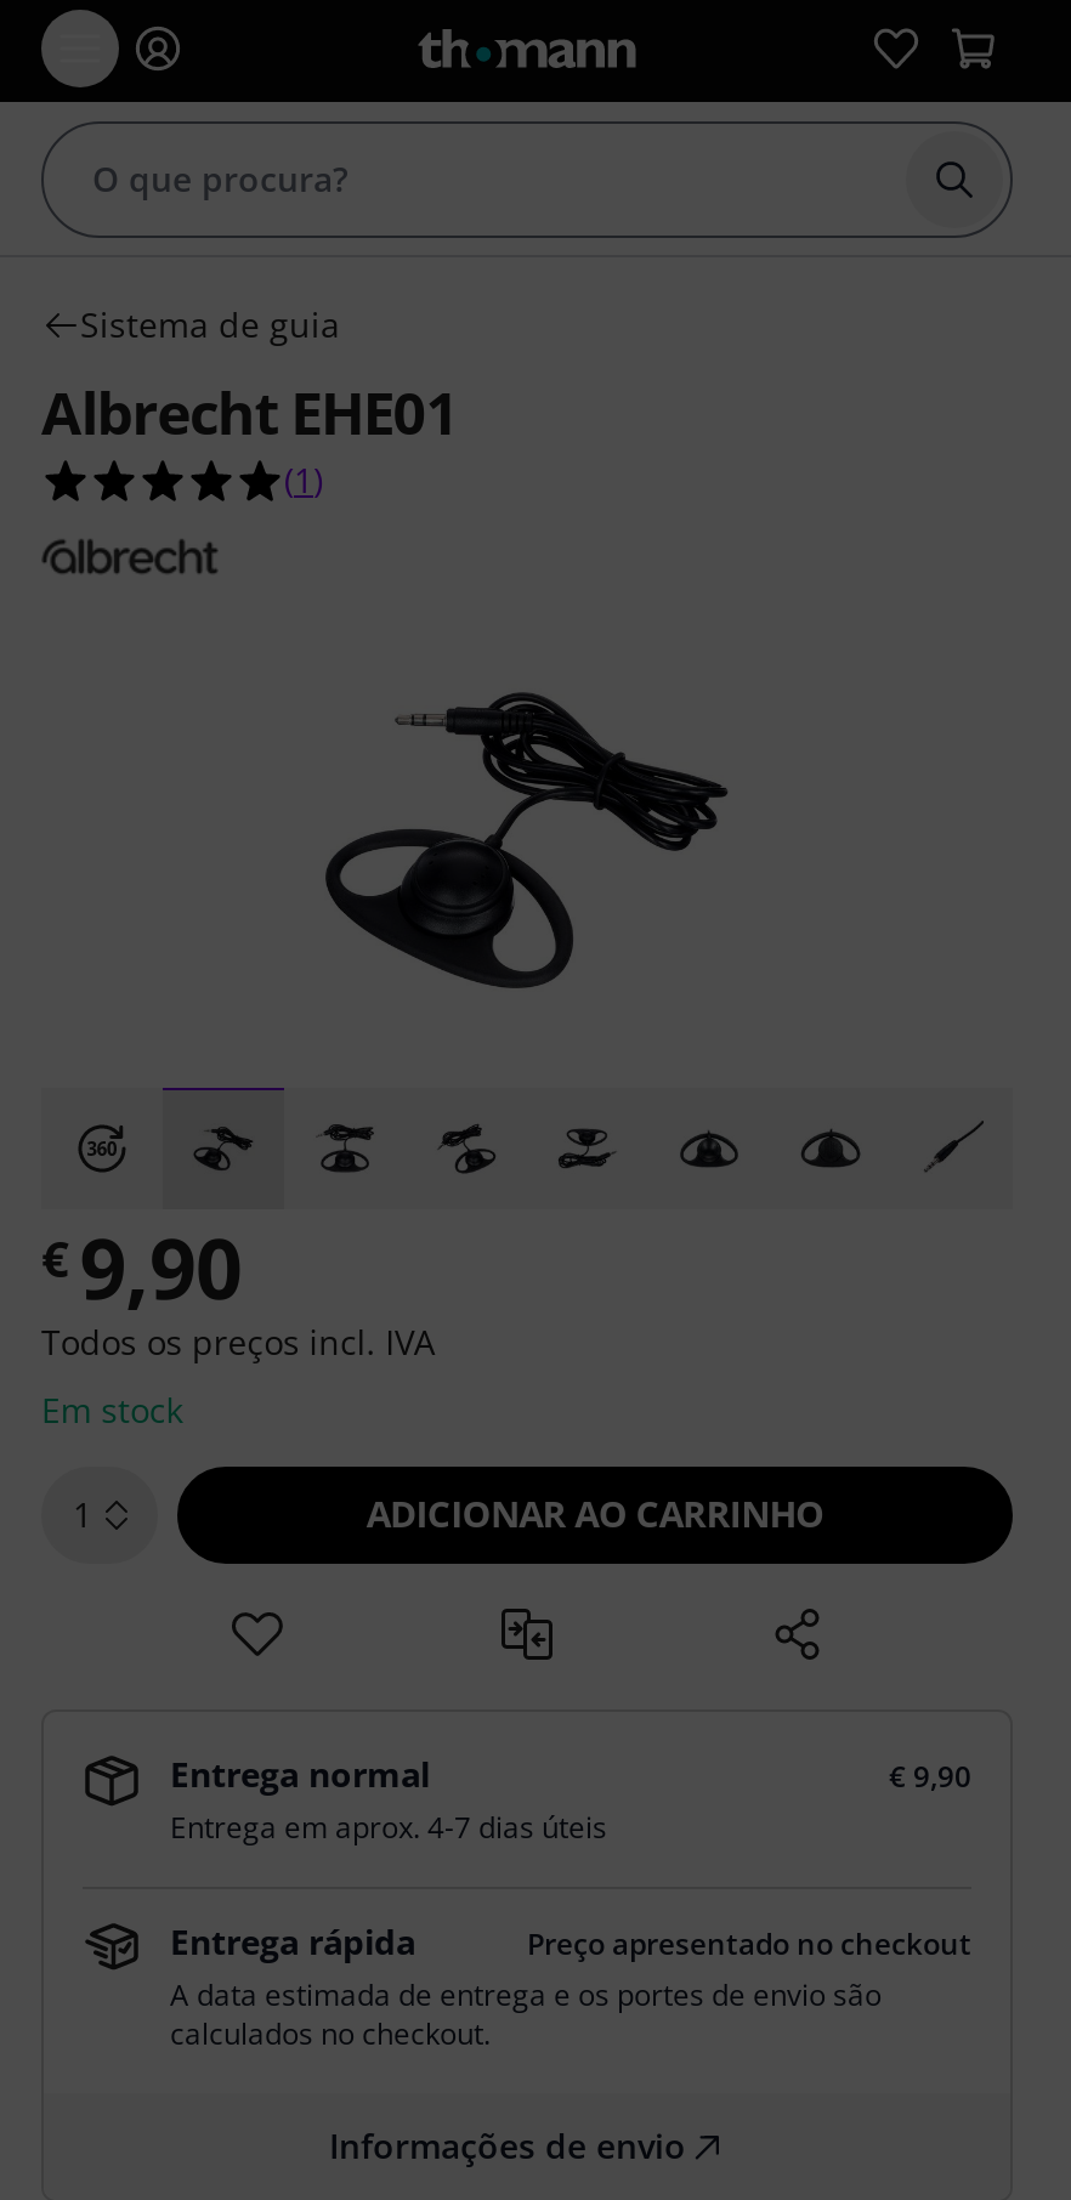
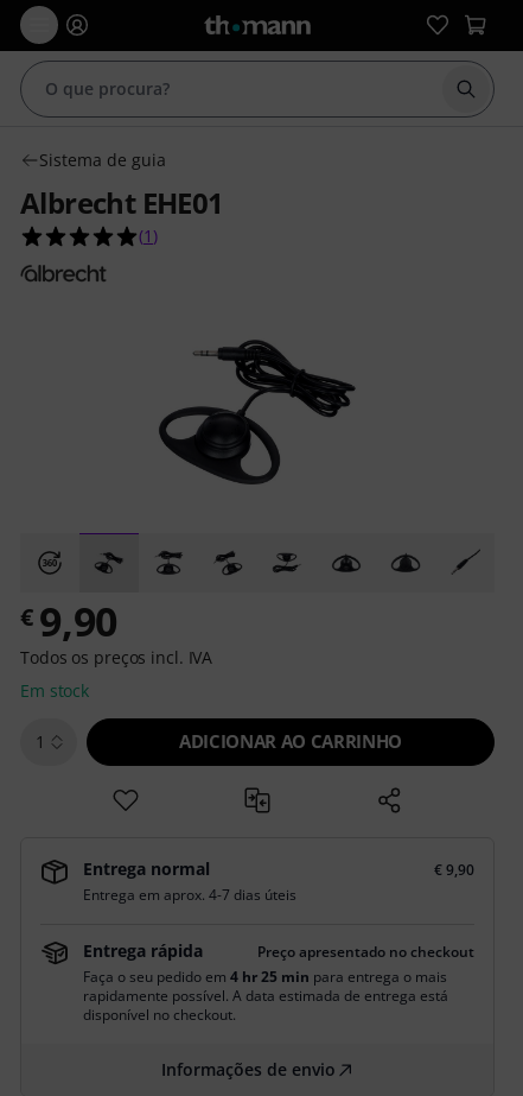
- A data estimada de entrega e os portes de envio são
- calculados no checkout.
+ Faça o seu pedido em 4 hr 25 min para entrega o mais
+ rapidamente possível. A data estimada de entrega está
+ disponível no checkout.
